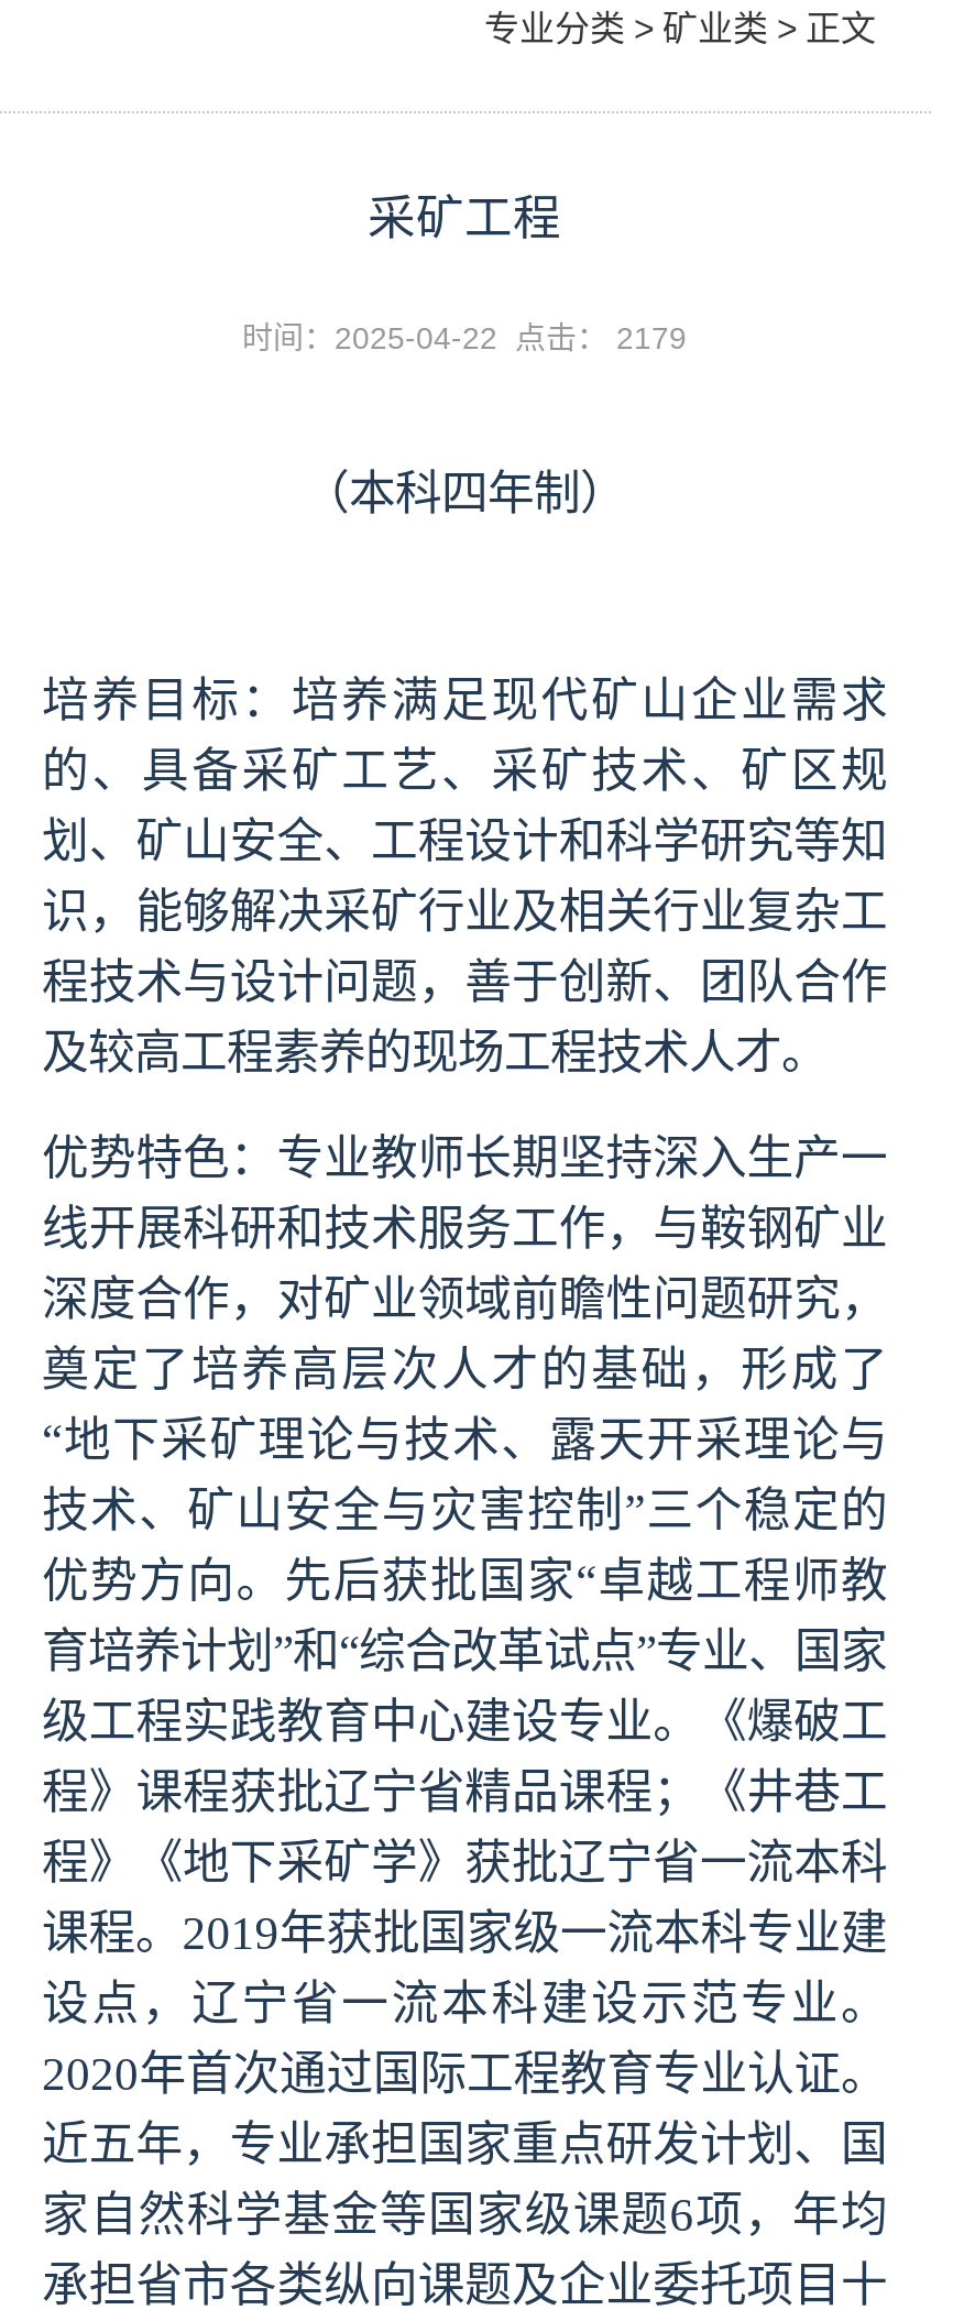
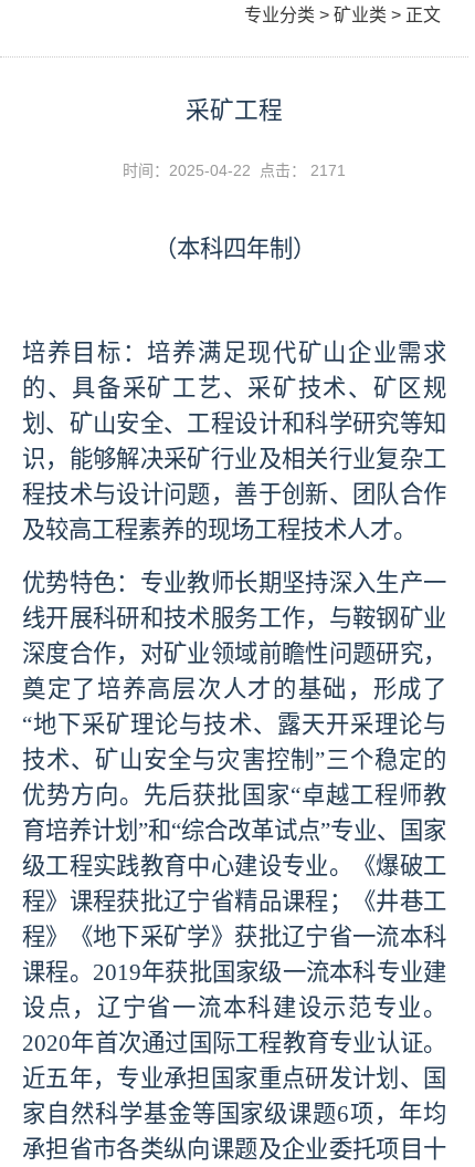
- 时间：2025-04-22 点击：2179
+ 时间：2025-04-22 点击：2171
